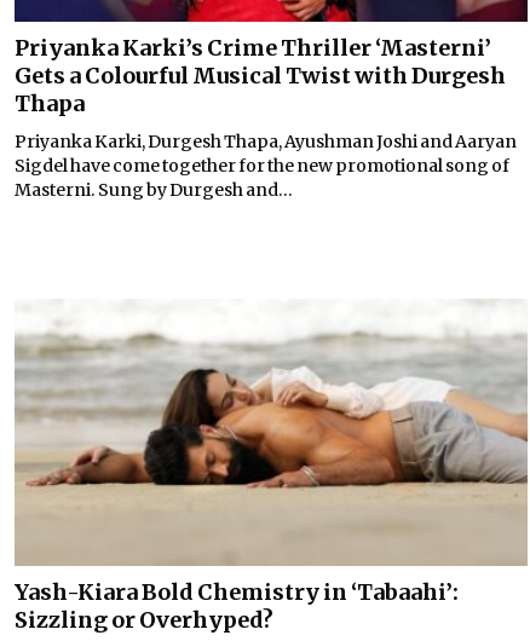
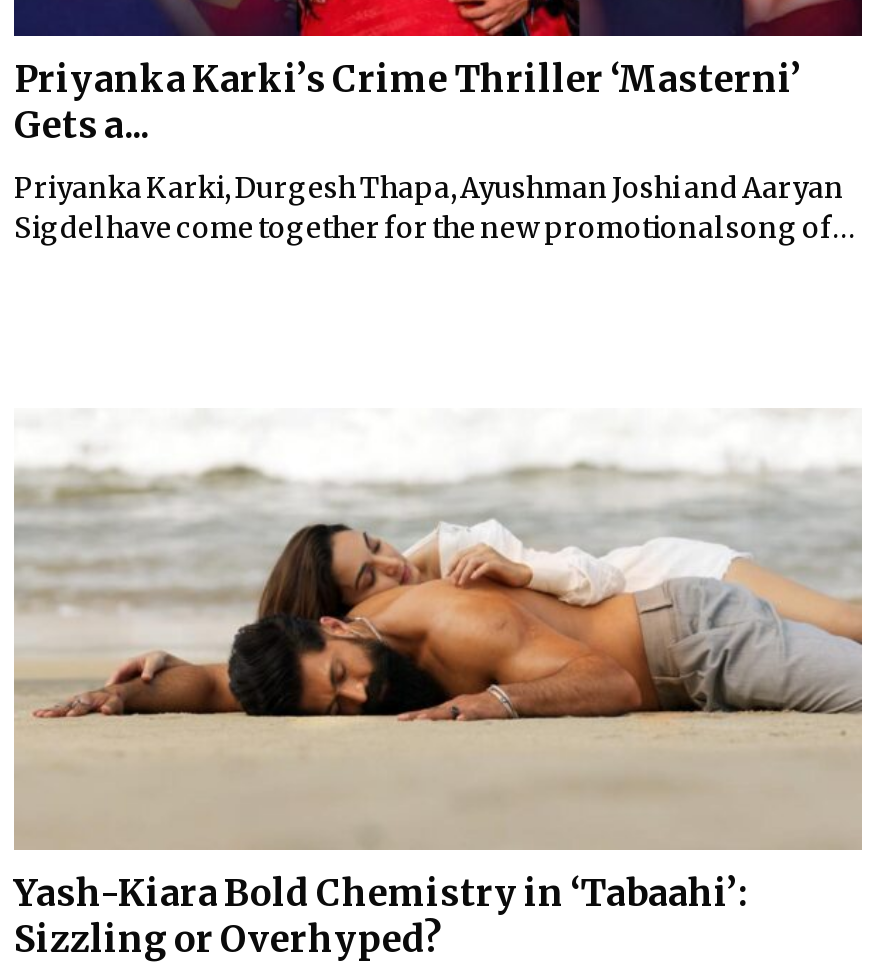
- Gets a Colourful Musical Twist with Durgesh
- Thapa
+ Gets a...

- Sigdel have come together for the new promotional song of
- Masterni. Sung by Durgesh and...
+ Sigdel have come together for the new promotional song of...
